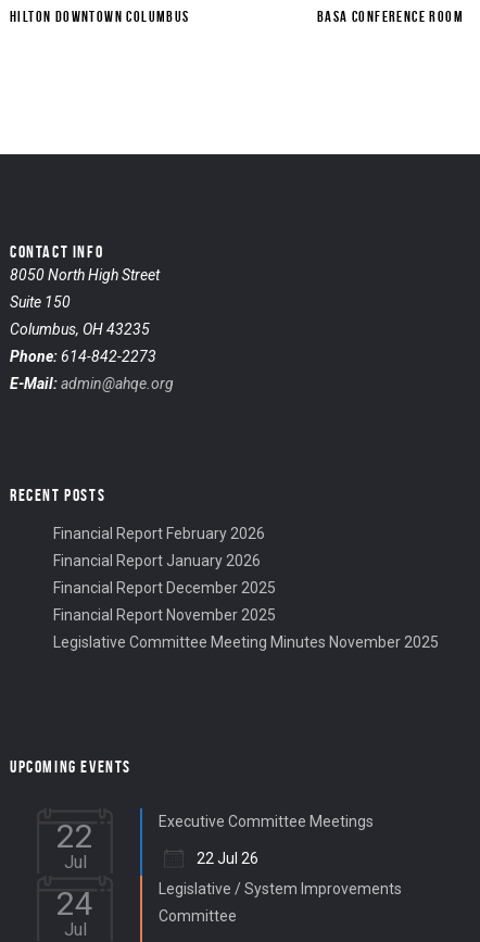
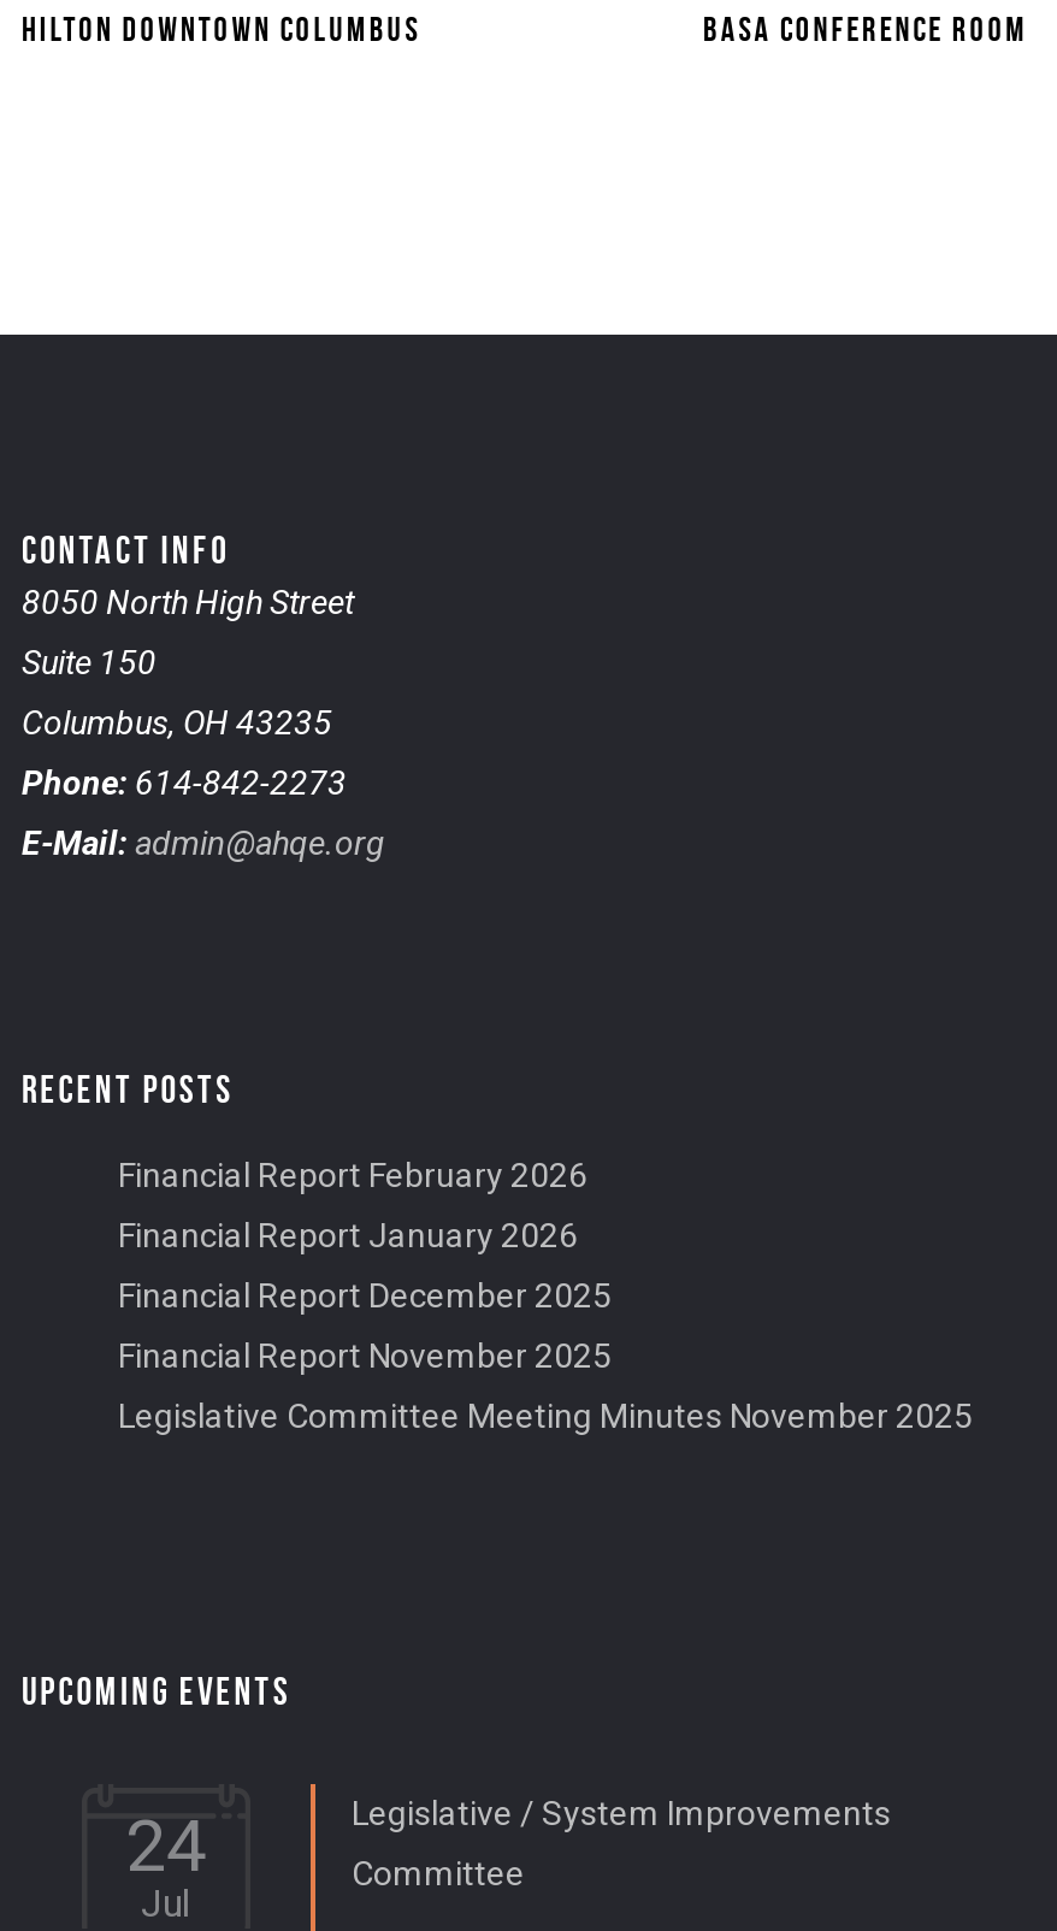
- 22
- Jul

- Executive Committee Meetings
- 22 Jul 26
